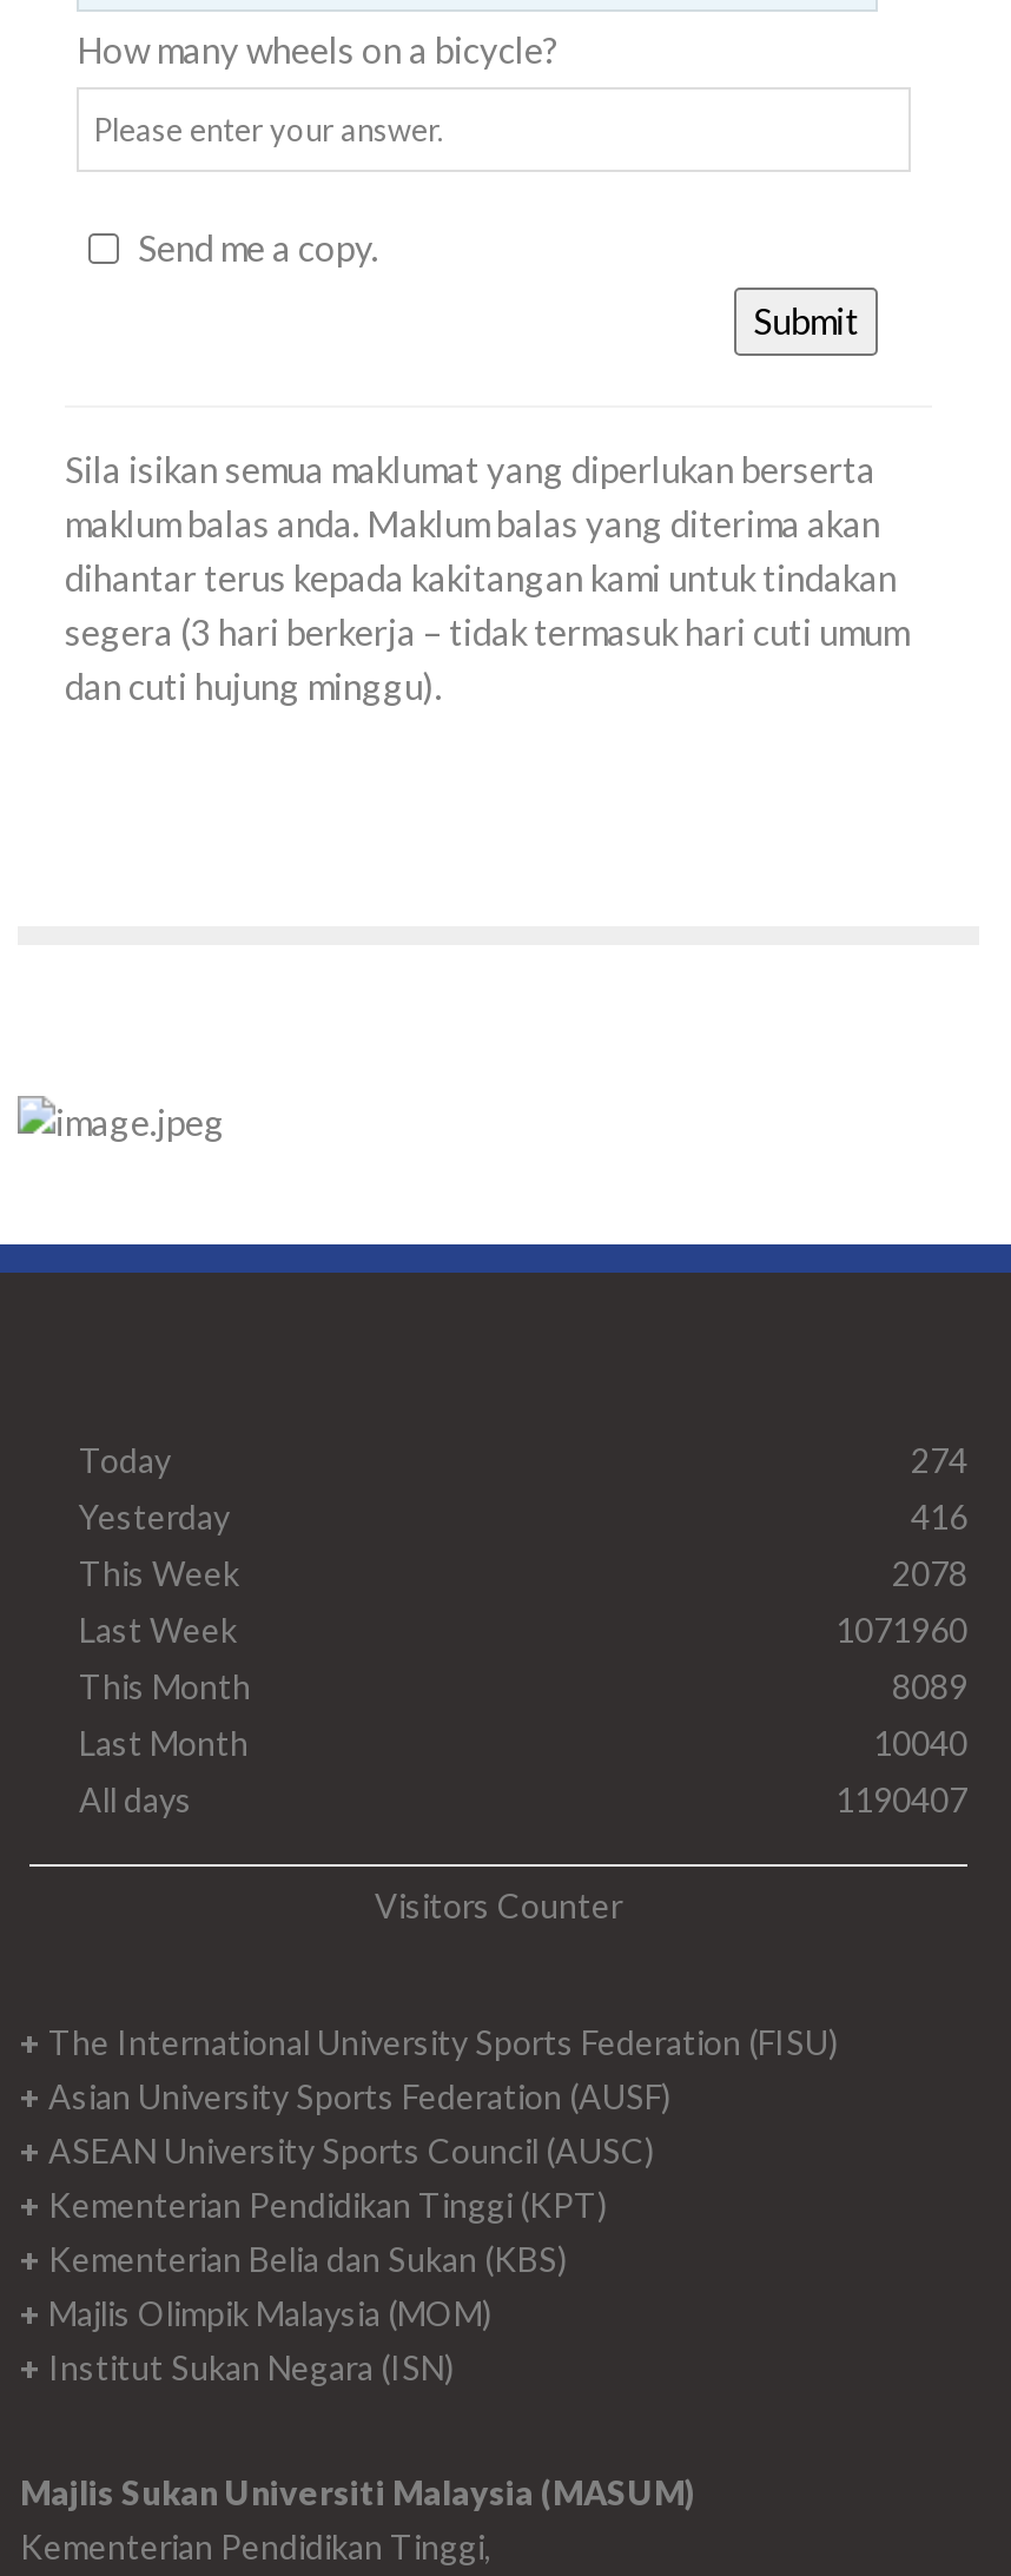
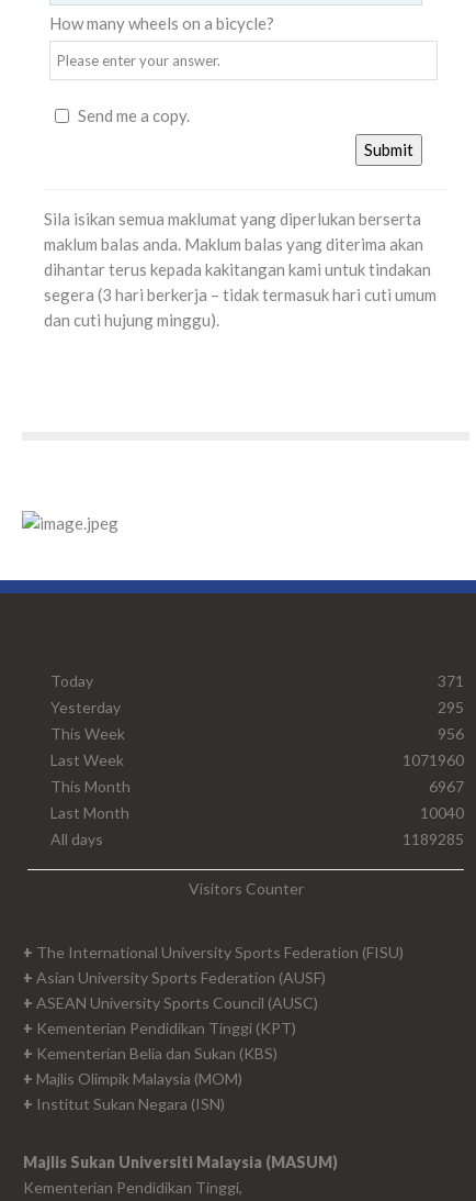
- 274
+ 371

- 416
+ 295

- 2078
+ 956

- 8089
+ 6967

- 1190407
+ 1189285
